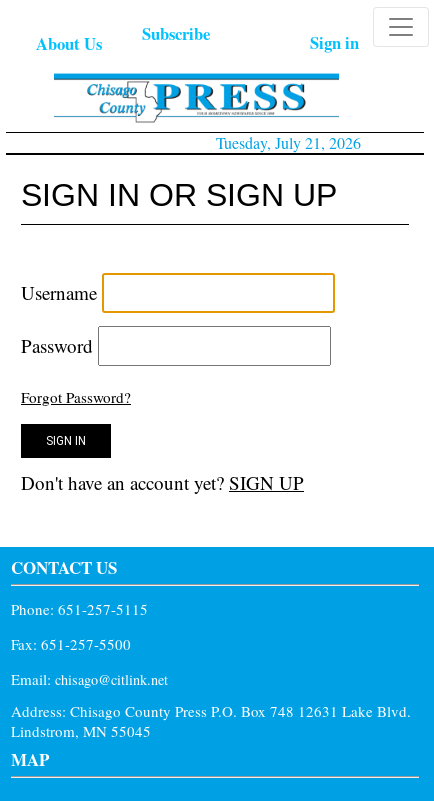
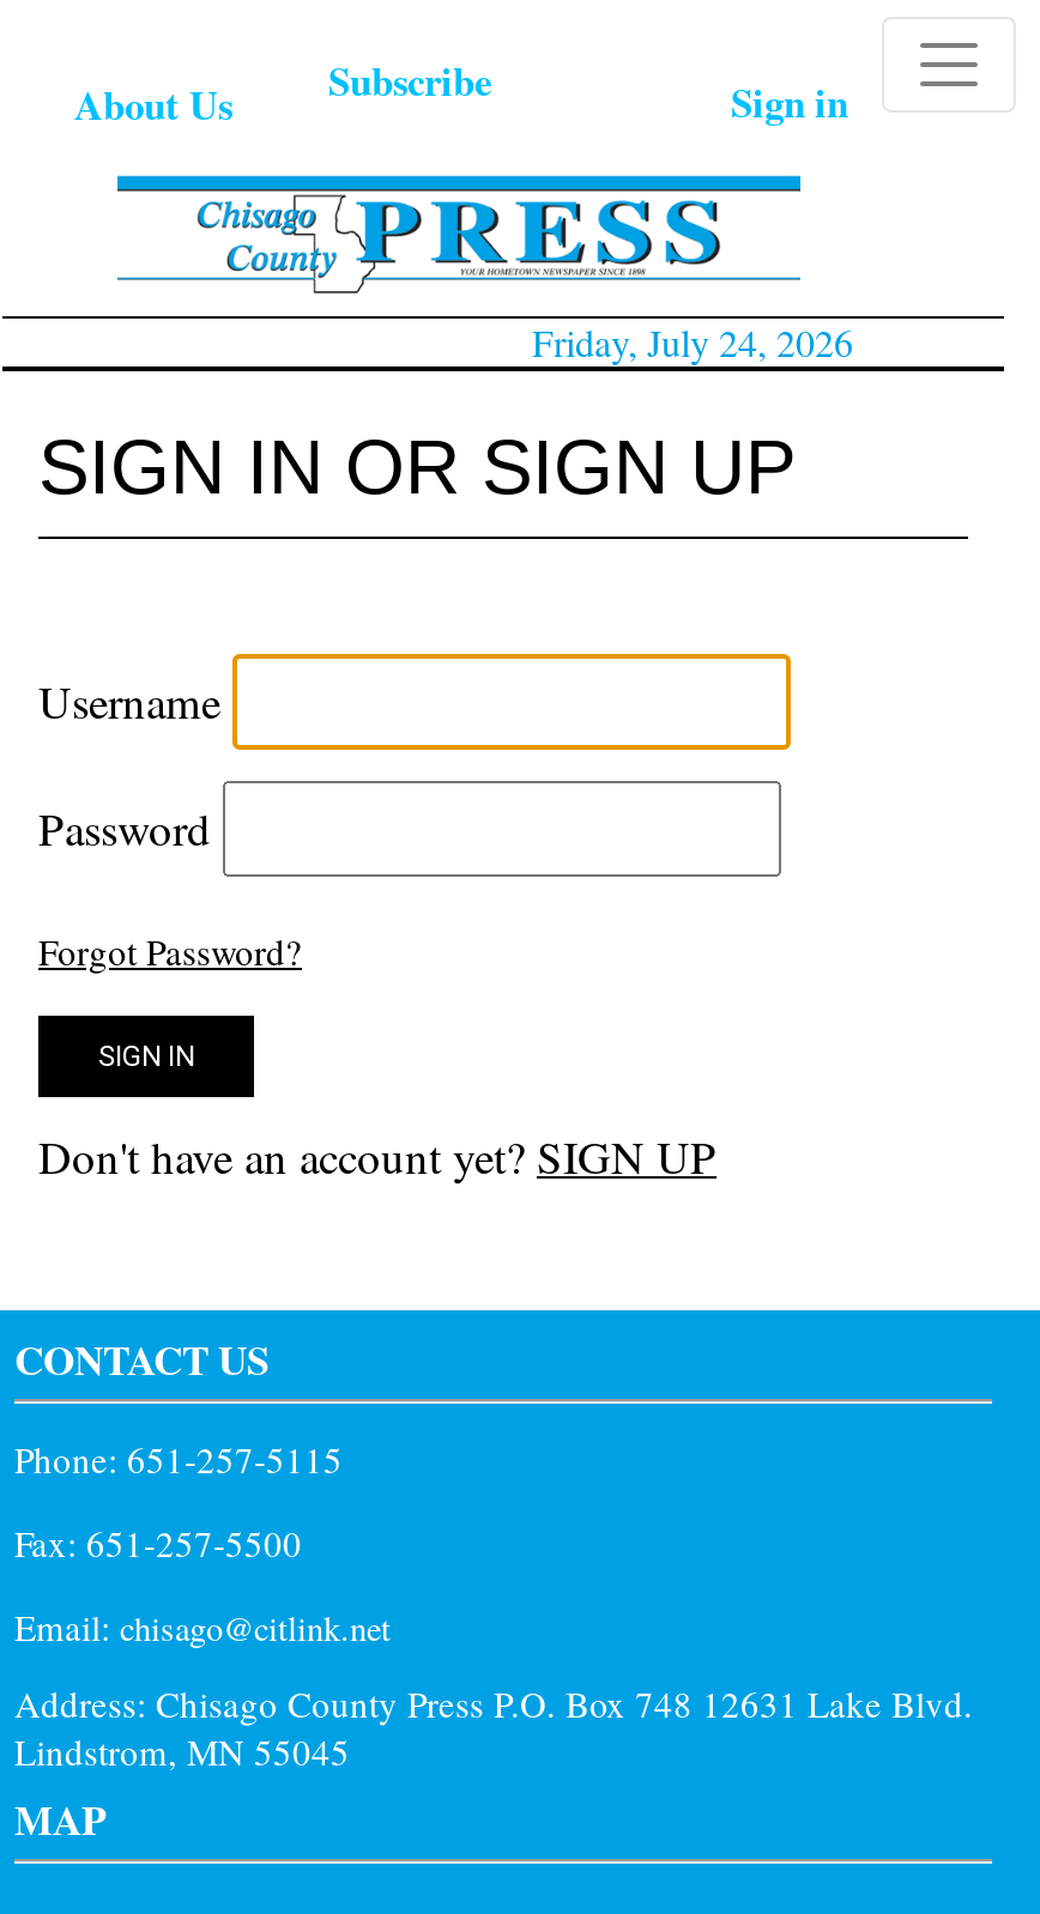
- Tuesday, July 21, 2026
+ Friday, July 24, 2026
